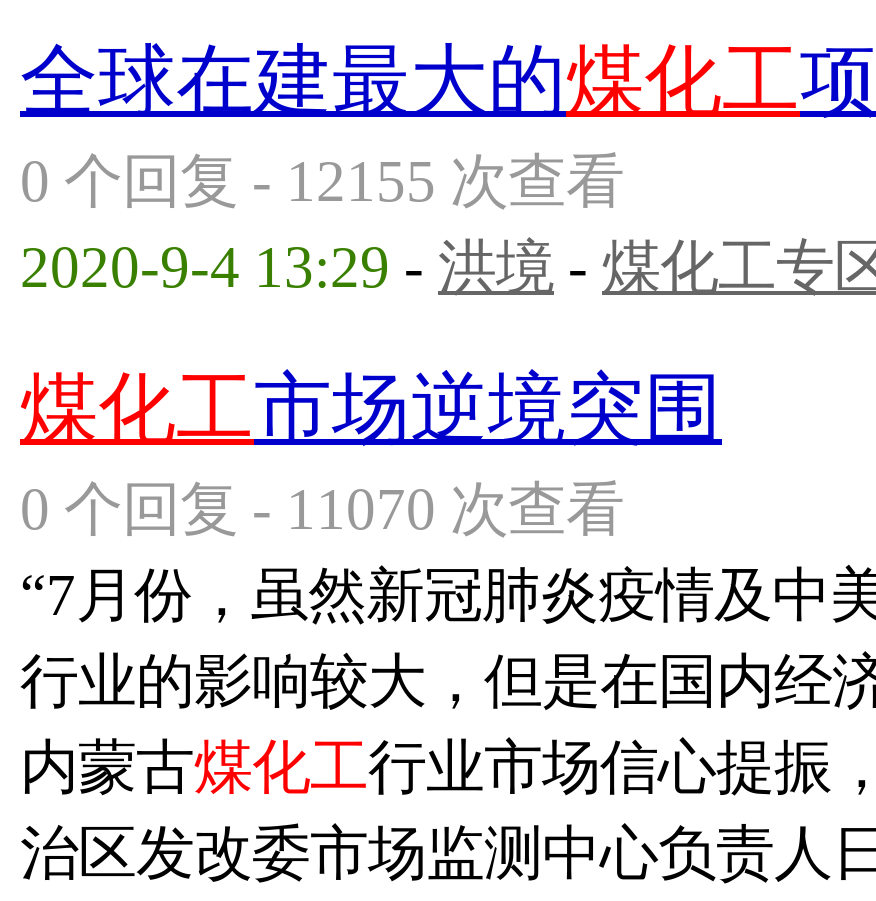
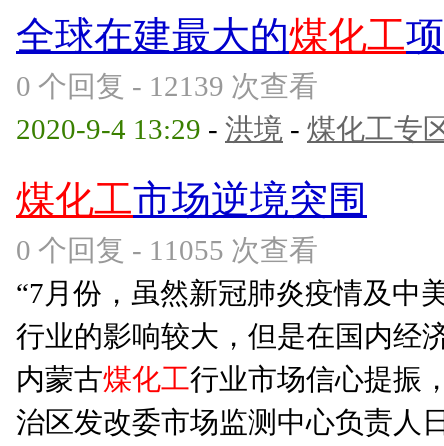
- 0 个回复 - 12155 次查看
+ 0 个回复 - 12139 次查看

- 0 个回复 - 11070 次查看
+ 0 个回复 - 11055 次查看
